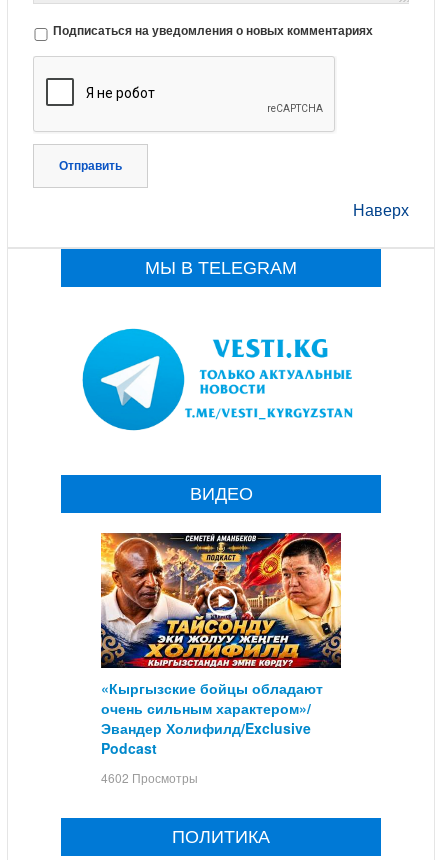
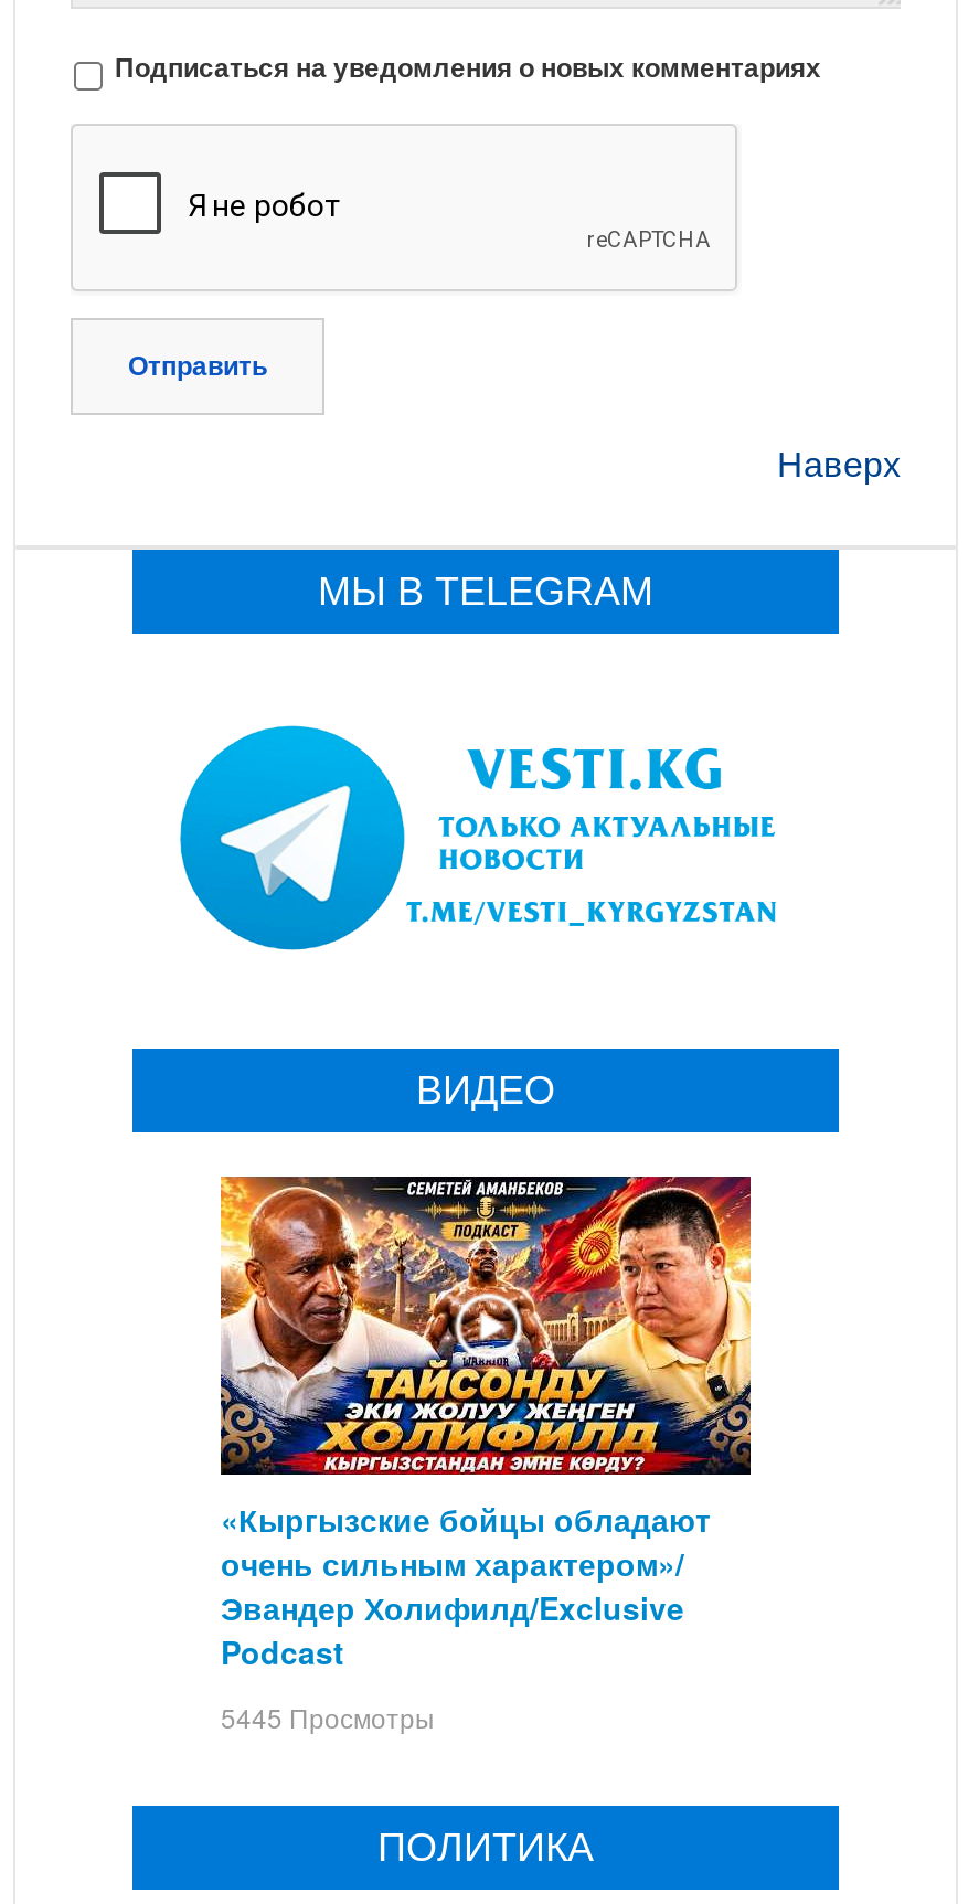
- 4602 Просмотры
+ 5445 Просмотры
